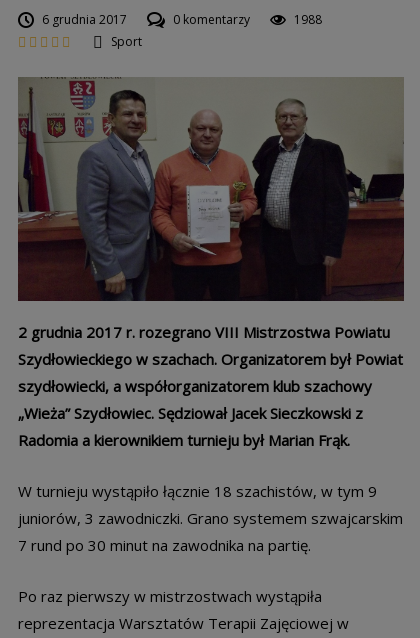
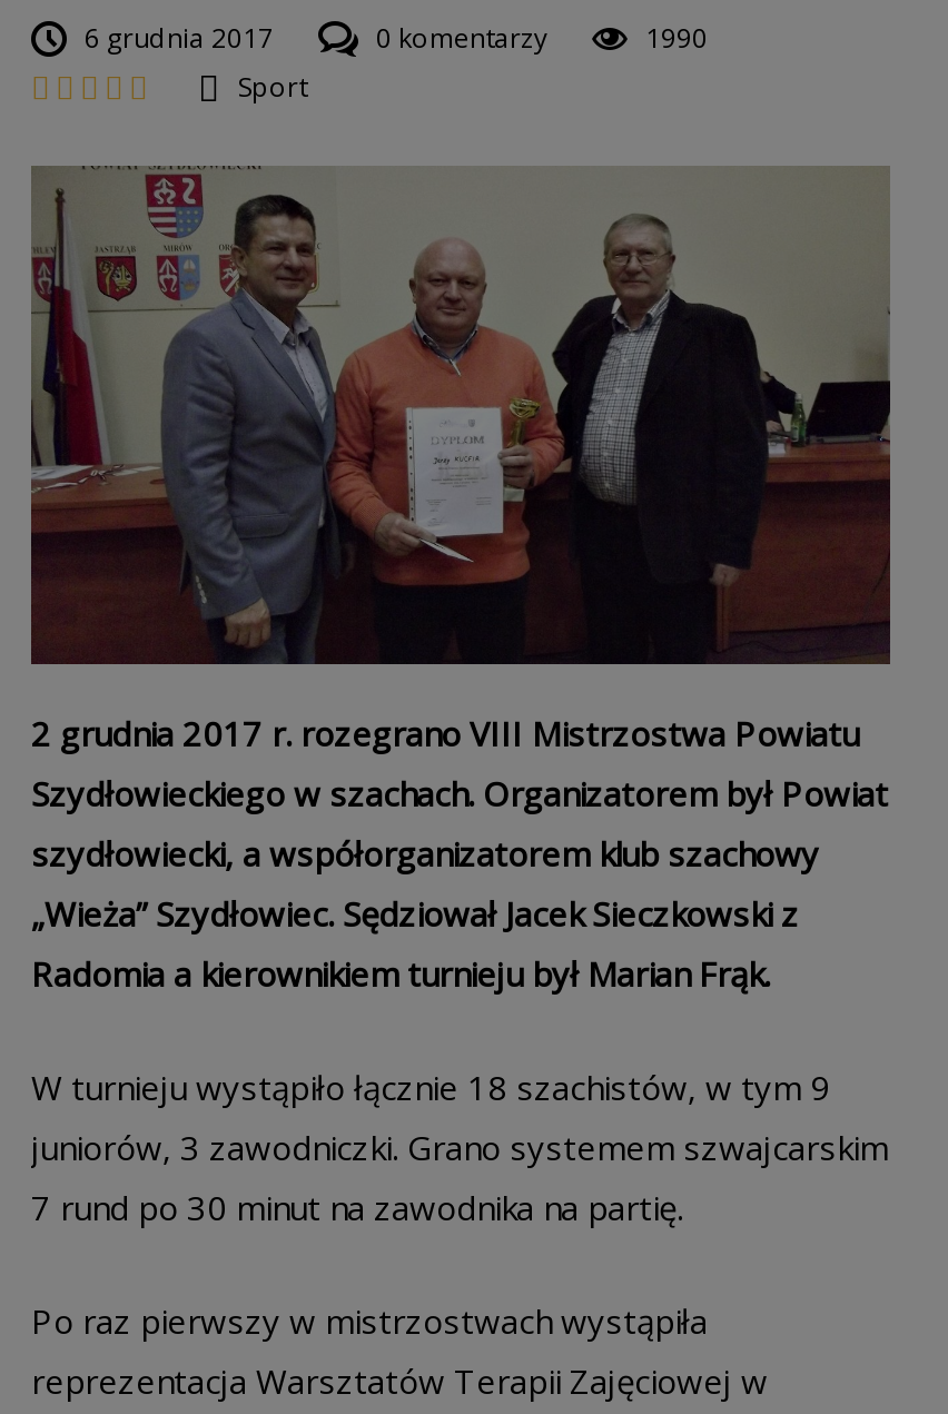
- 1988
+ 1990
